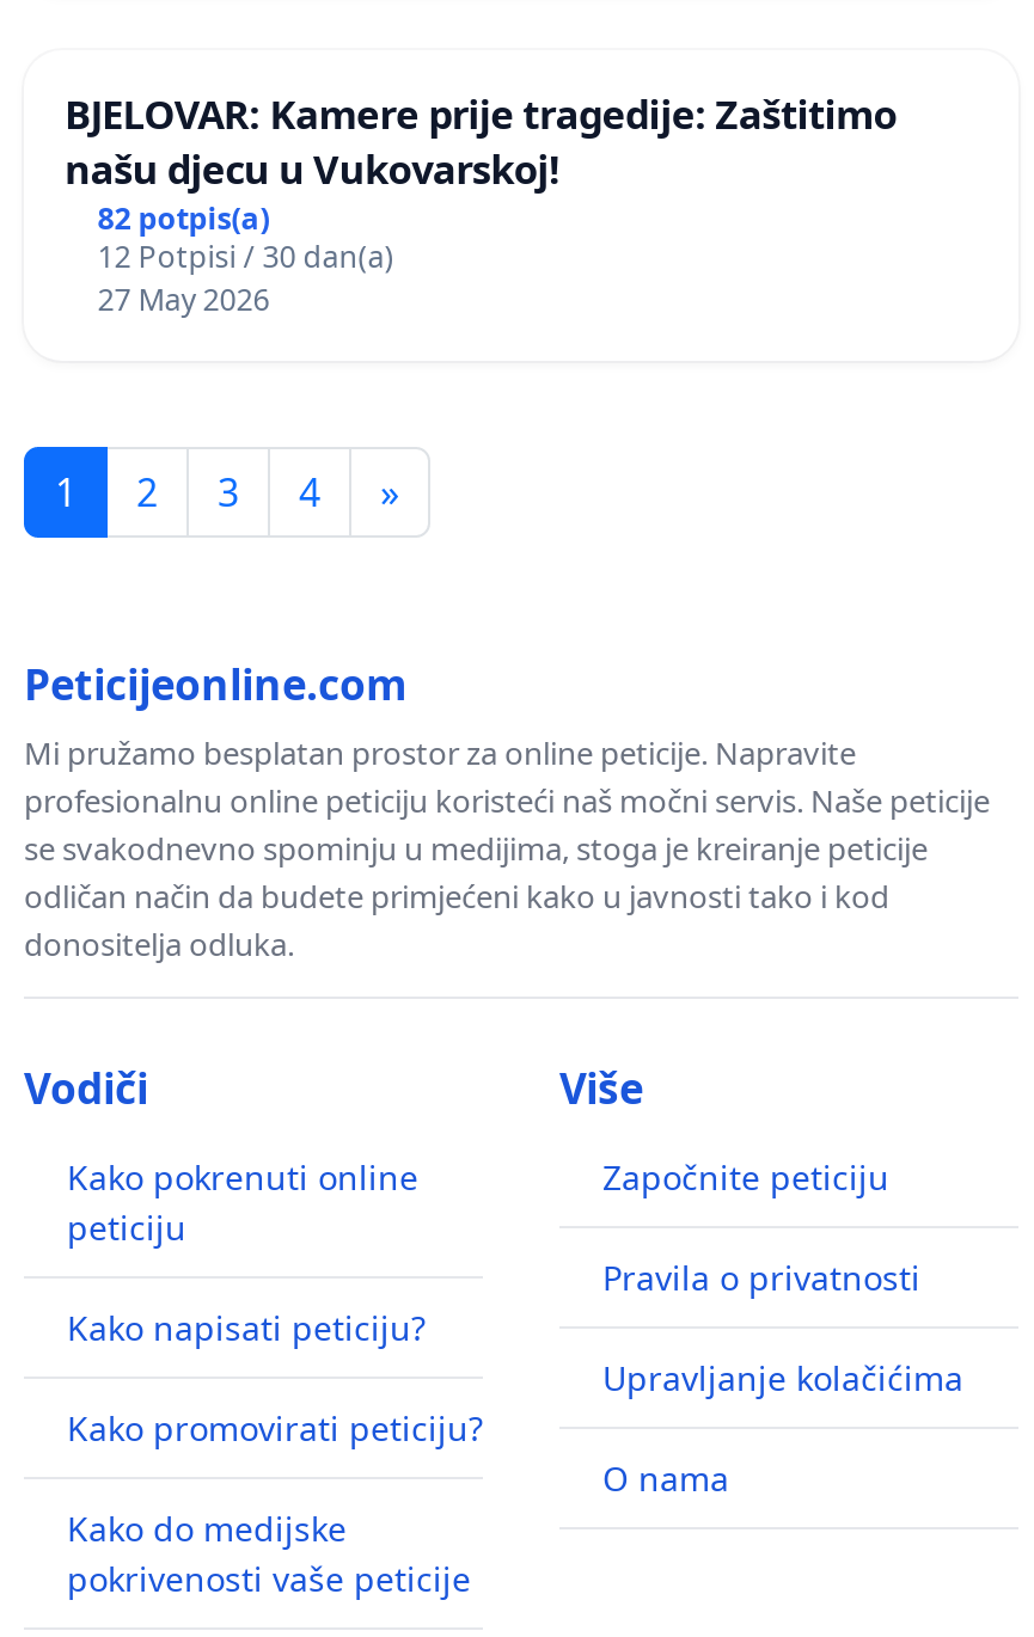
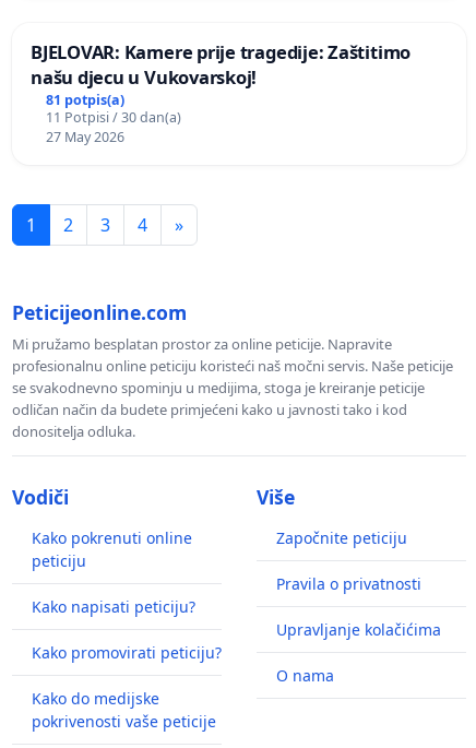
- 82 potpis(a)
+ 81 potpis(a)

- 12 Potpisi / 30 dan(a)
+ 11 Potpisi / 30 dan(a)
